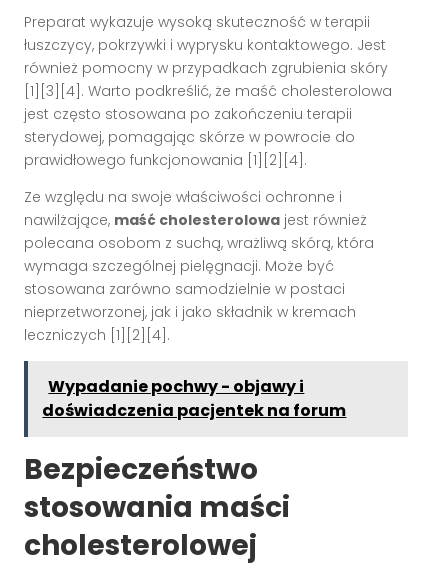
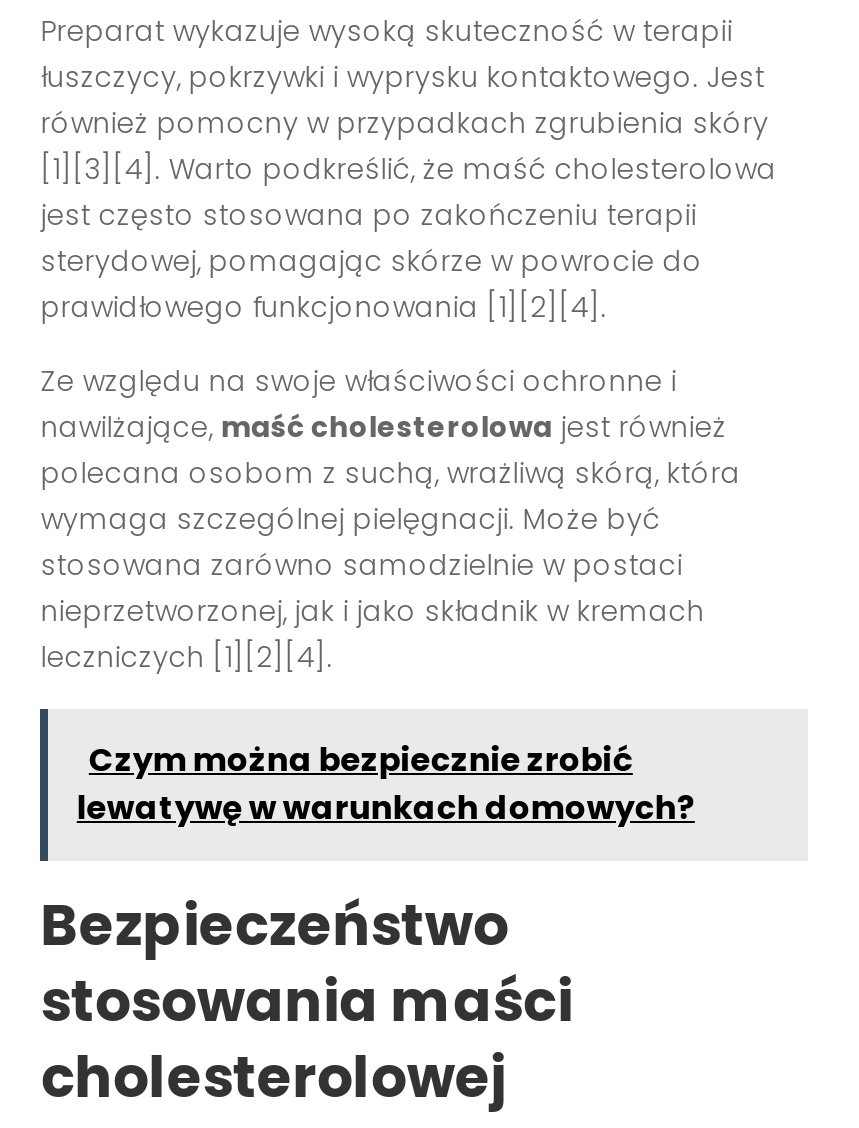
- Wypadanie pochwy - objawy i
- doświadczenia pacjentek na forum
+ Czym można bezpiecznie zrobić
+ lewatywę w warunkach domowych?
